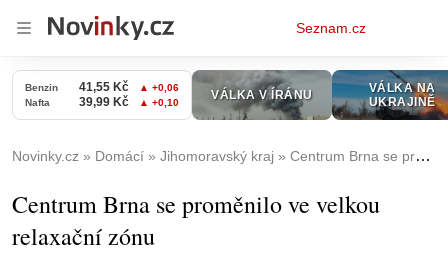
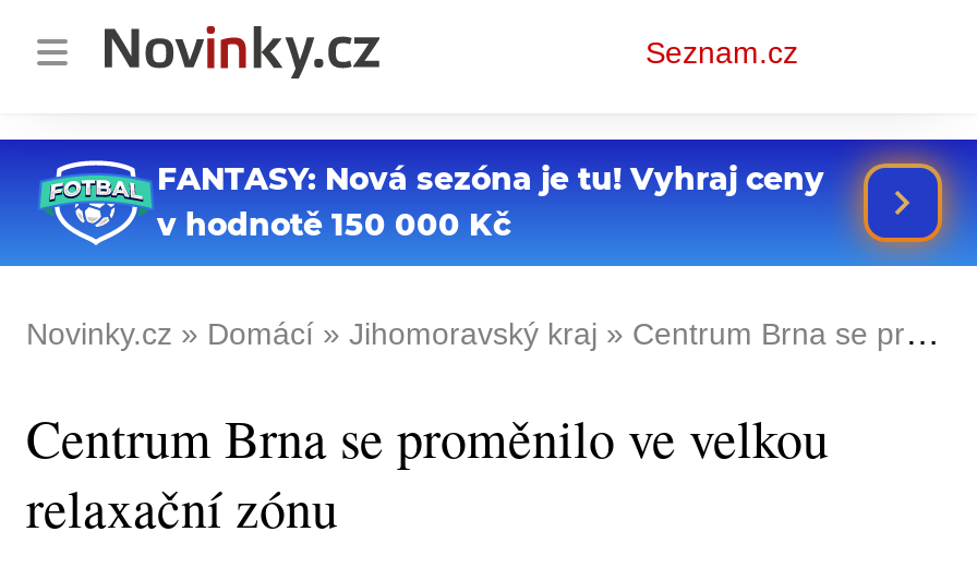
- [image]
+ [image]
